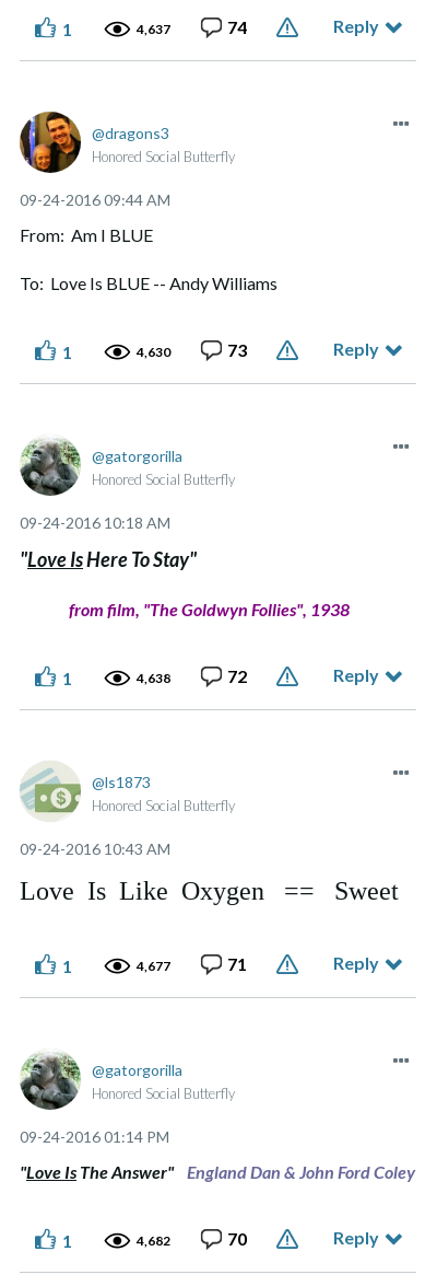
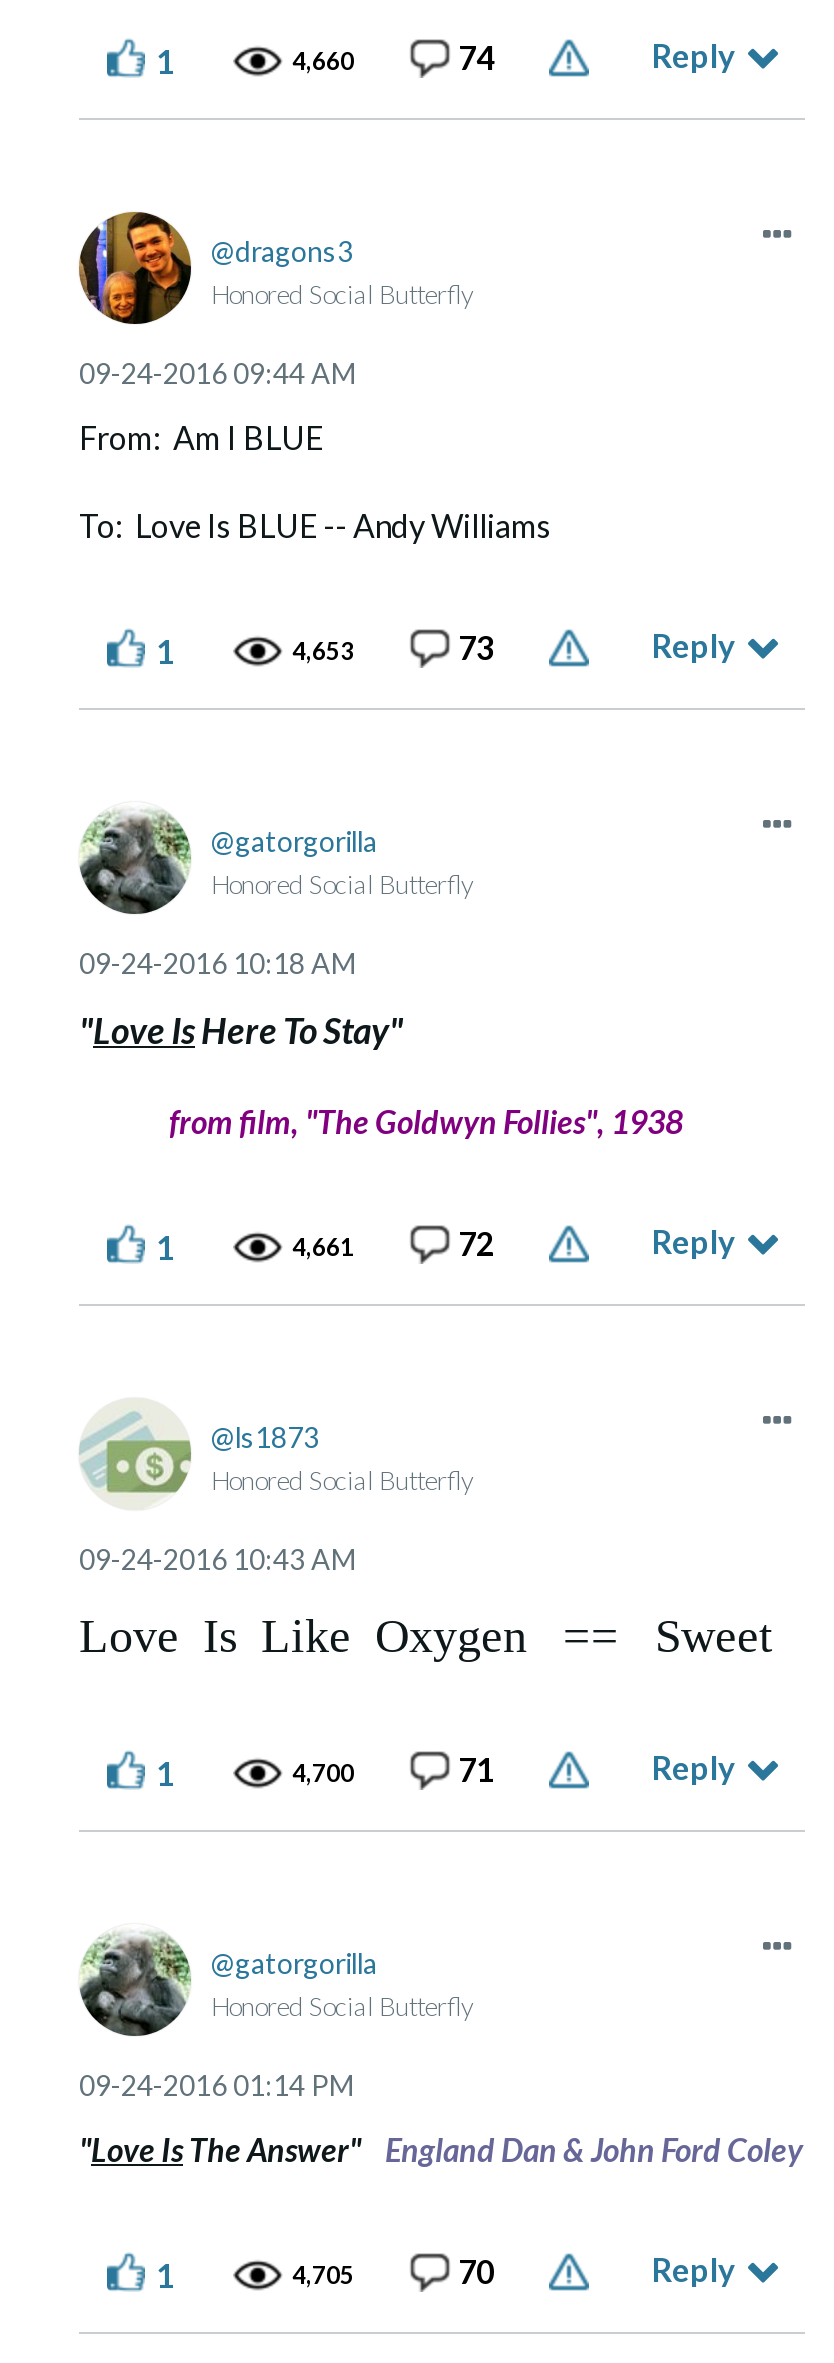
- 4,637
+ 4,660

- 4,630
+ 4,653

- 4,638
+ 4,661

- 4,677
+ 4,700

- 4,682
+ 4,705
